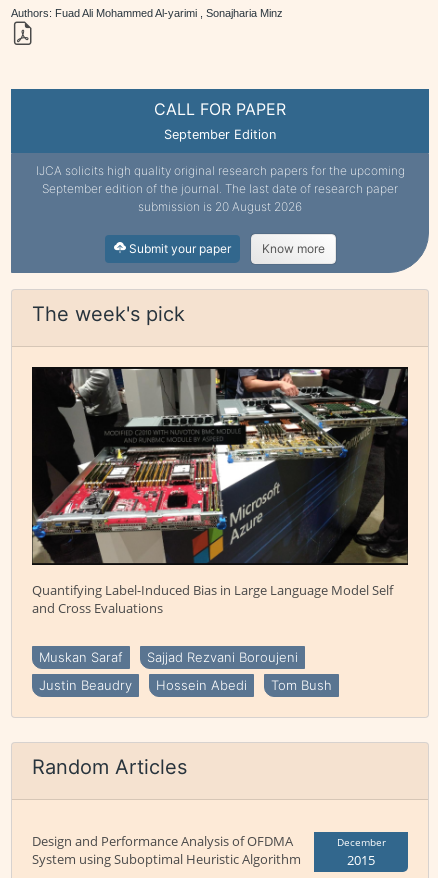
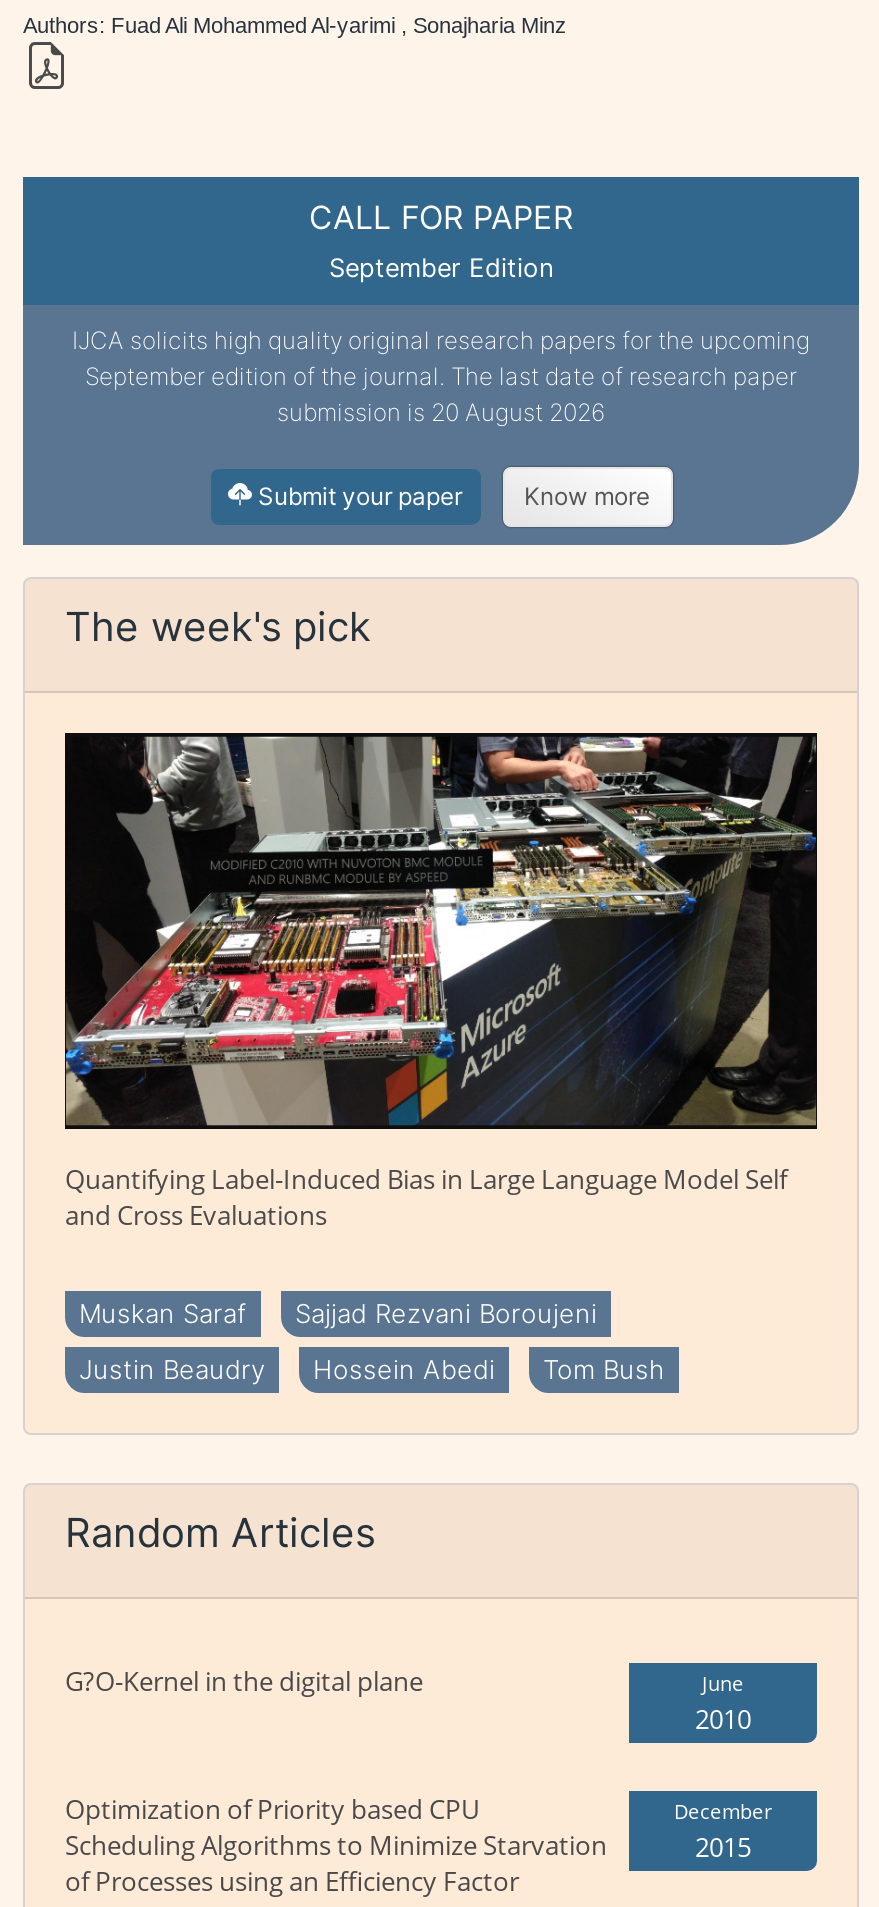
- Design and Performance Analysis of OFDMA
- System using Suboptimal Heuristic Algorithm
+ G?O-Kernel in the digital plane
+ June
+ 2010
+ Optimization of Priority based CPU
+ Scheduling Algorithms to Minimize Starvation
+ of Processes using an Efficiency Factor
